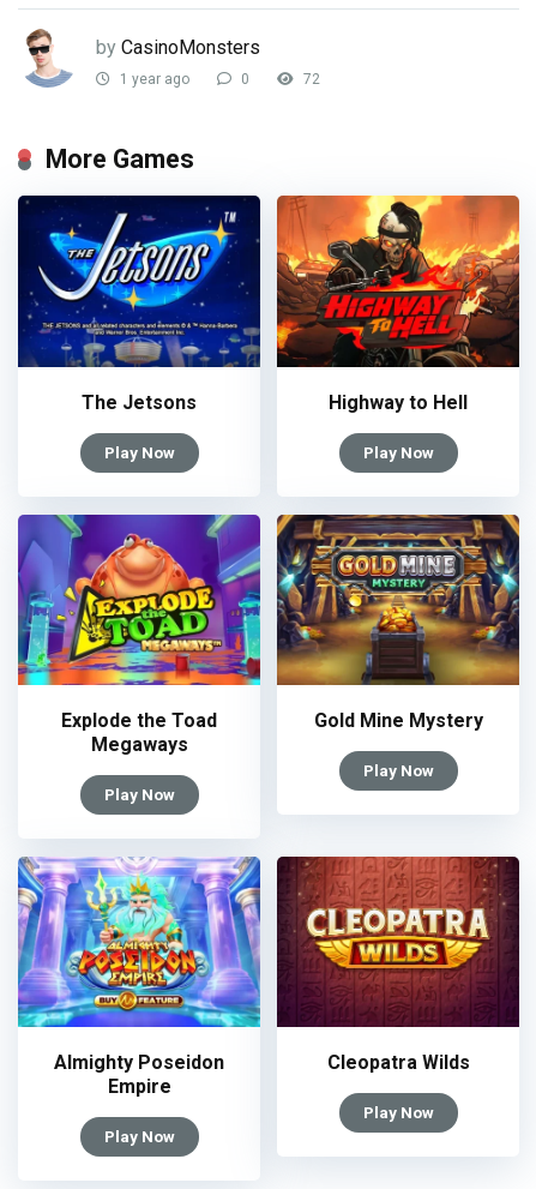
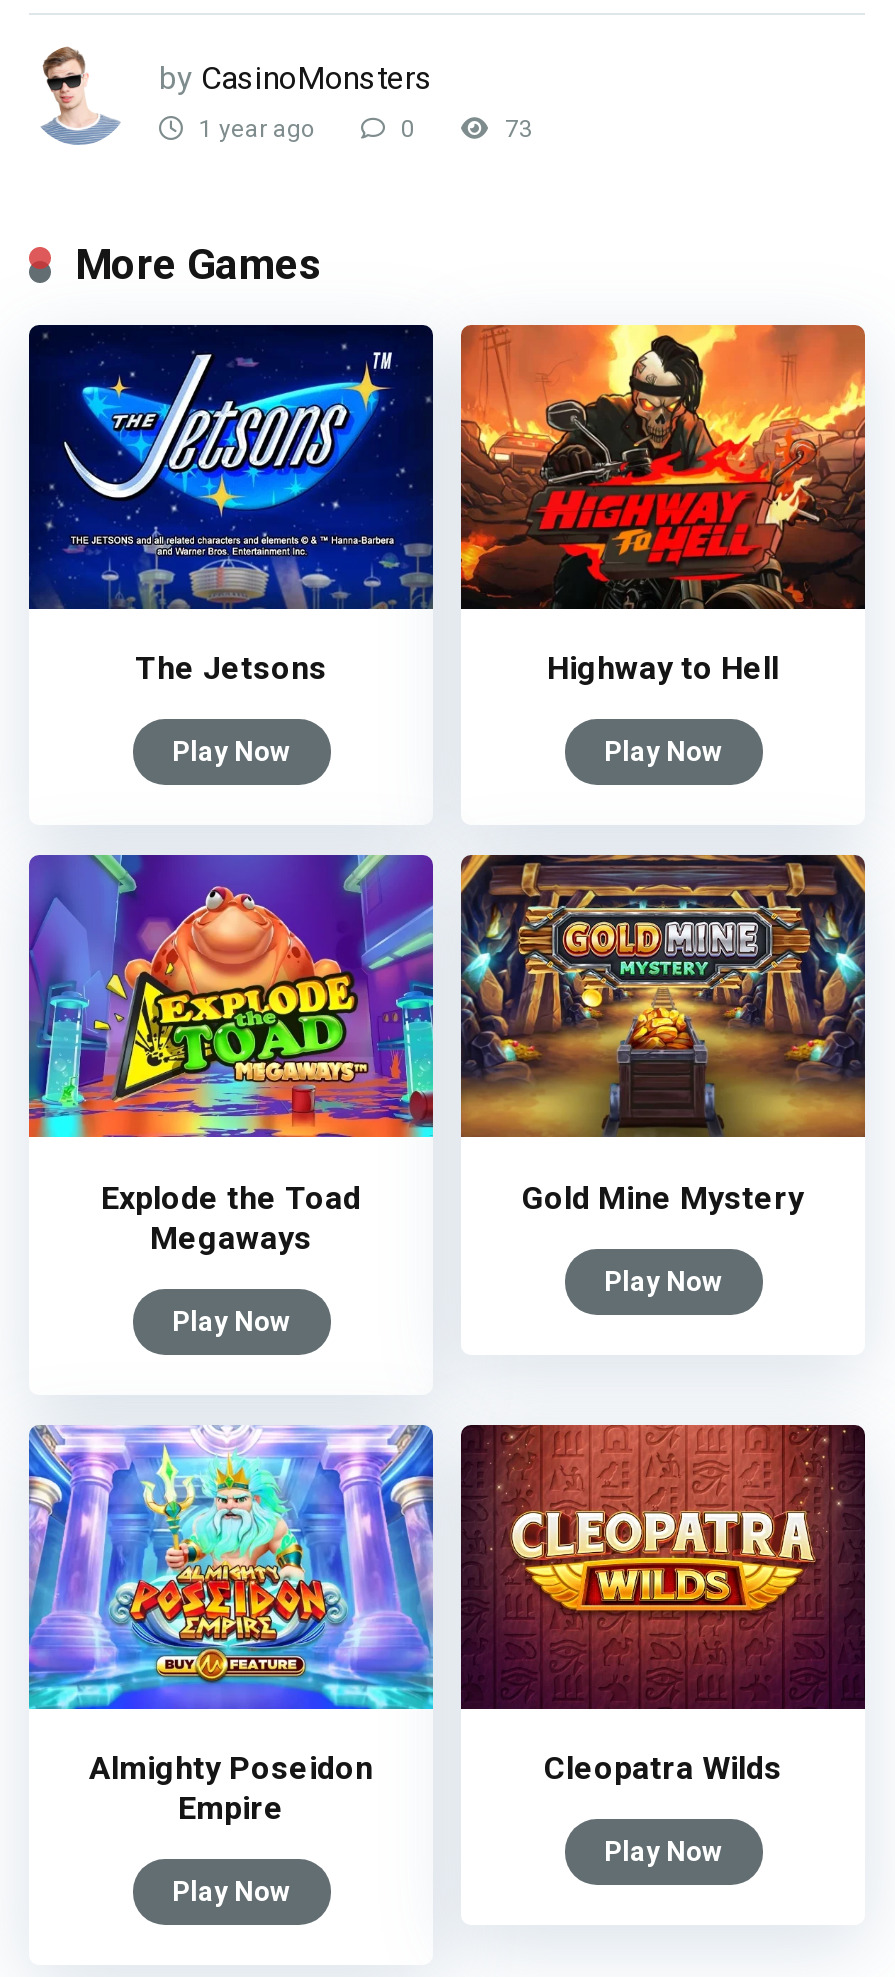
- 72
+ 73
